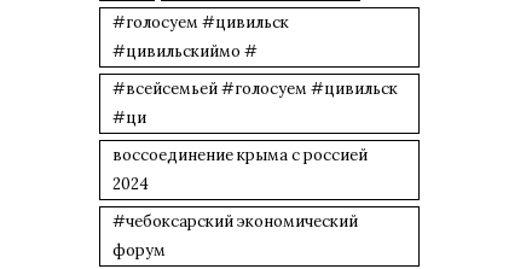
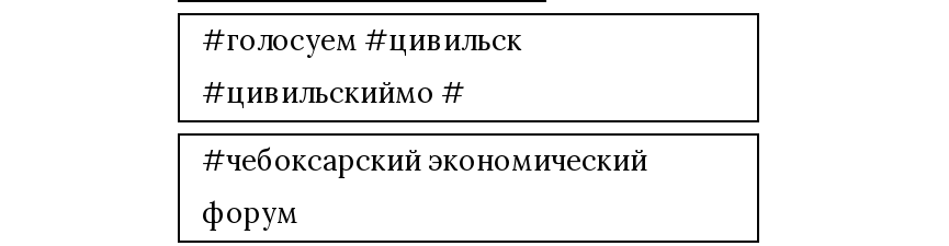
- #всейсемьей #голосуем #цивильск
- #ци
- воссоединение крыма с россией
- 2024
